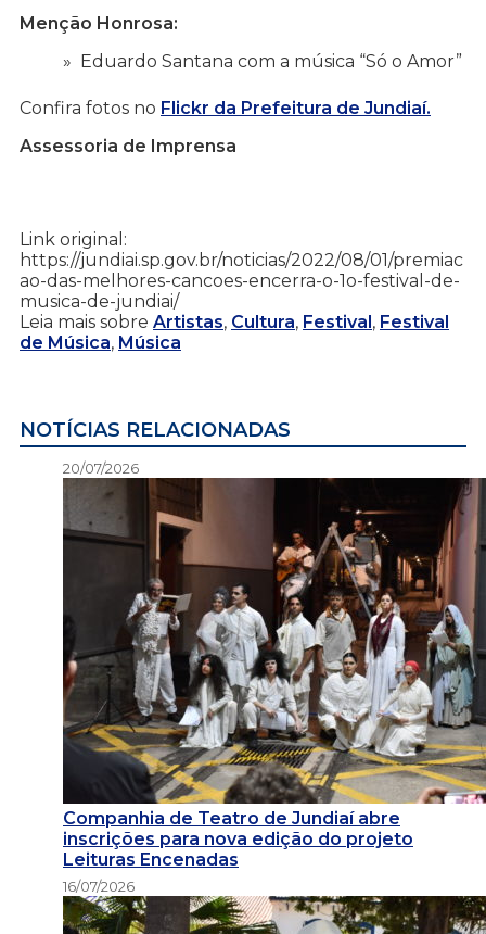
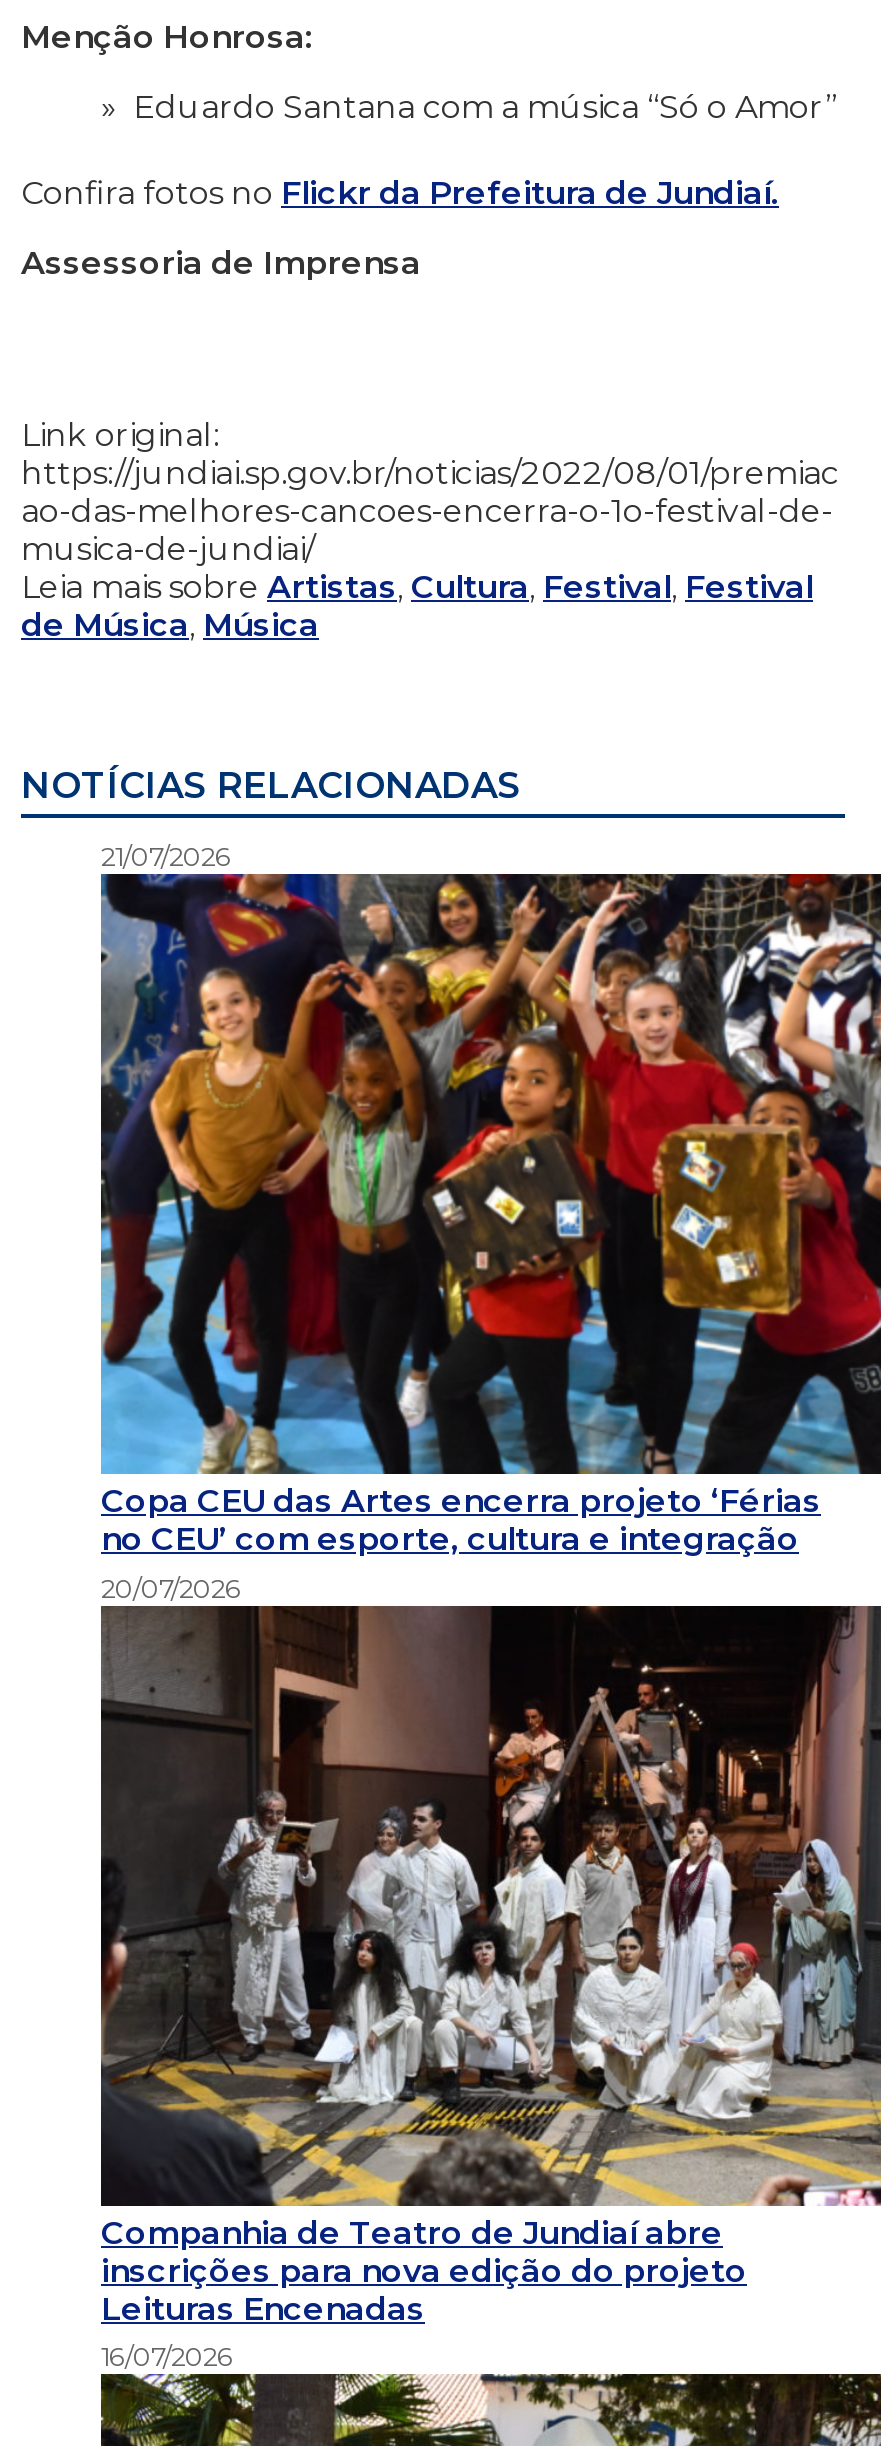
+ [image]
+ Copa CEU das Artes encerra projeto ‘Férias
+ no CEU’ com esporte, cultura e integração

+ 21/07/2026
